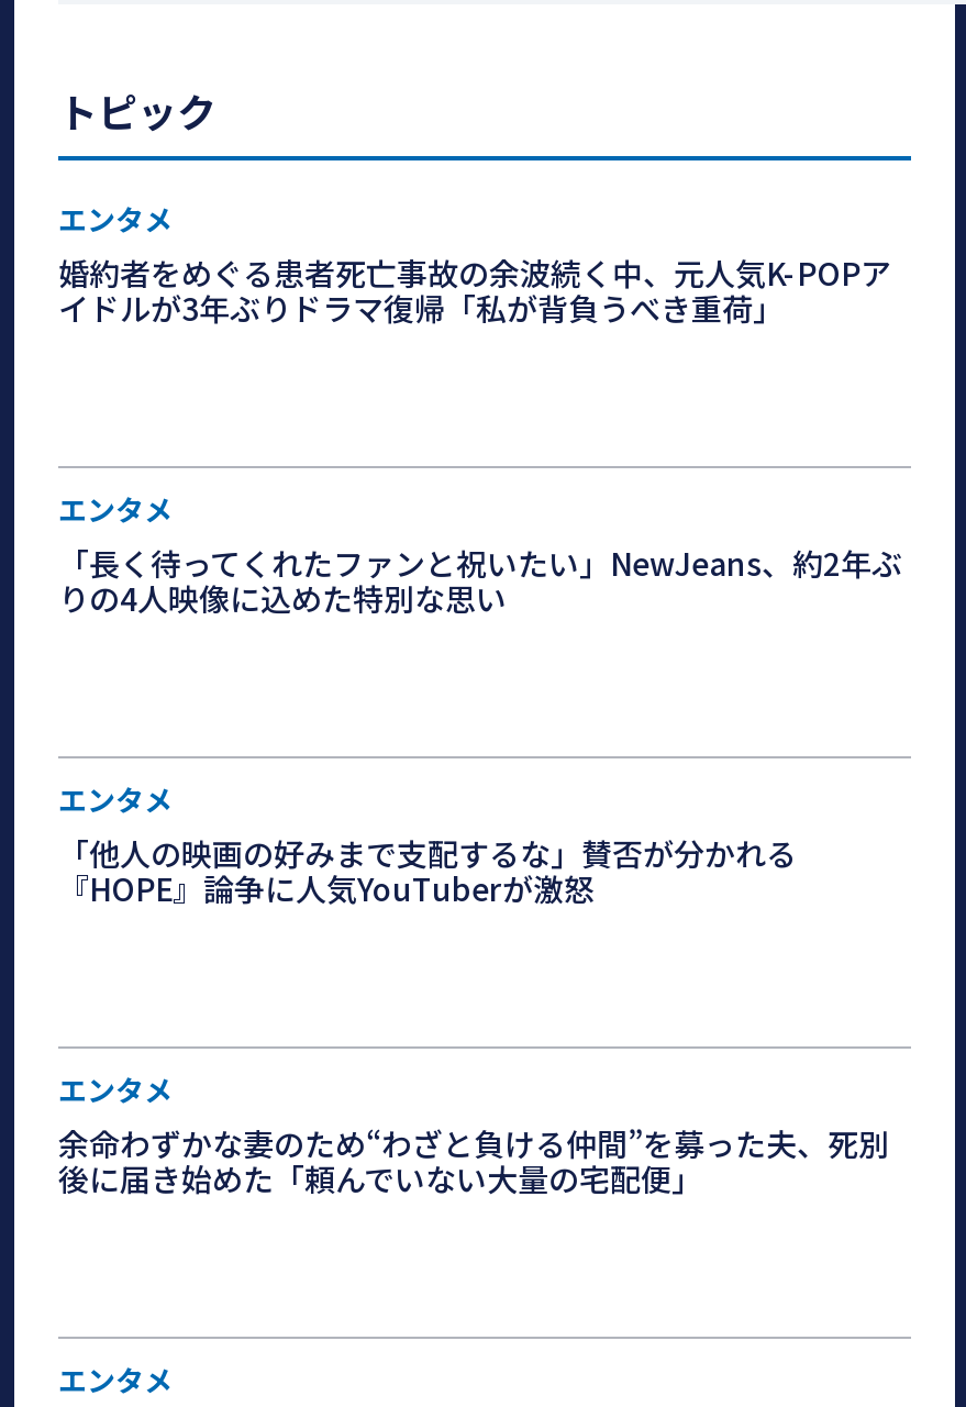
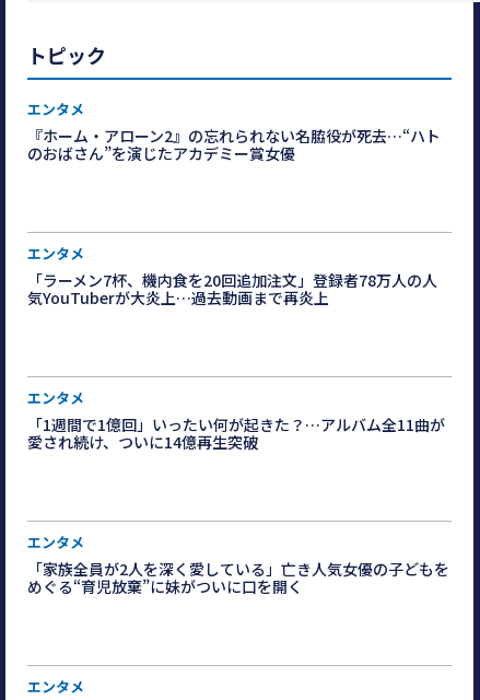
- 婚約者をめぐる患者死亡事故の余波続く中、元人気K-POPア
- イドルが3年ぶりドラマ復帰「私が背負うべき重荷」
+ 『ホーム・アローン2』の忘れられない名脇役が死去…“ハト
+ のおばさん”を演じたアカデミー賞女優

- 「長く待ってくれたファンと祝いたい」NewJeans、約2年ぶ
- りの4人映像に込めた特別な思い
+ 「ラーメン7杯、機内食を20回追加注文」登録者78万人の人
+ 気YouTuberが大炎上…過去動画まで再炎上

- 「他人の映画の好みまで支配するな」賛否が分かれる
- 『HOPE』論争に人気YouTuberが激怒
+ 「1週間で1億回」いったい何が起きた？…アルバム全11曲が
+ 愛され続け、ついに14億再生突破

- 余命わずかな妻のため“わざと負ける仲間”を募った夫、死別
- 後に届き始めた「頼んでいない大量の宅配便」
+ 「家族全員が2人を深く愛している」亡き人気女優の子どもを
+ めぐる“育児放棄”に妹がついに口を開く
